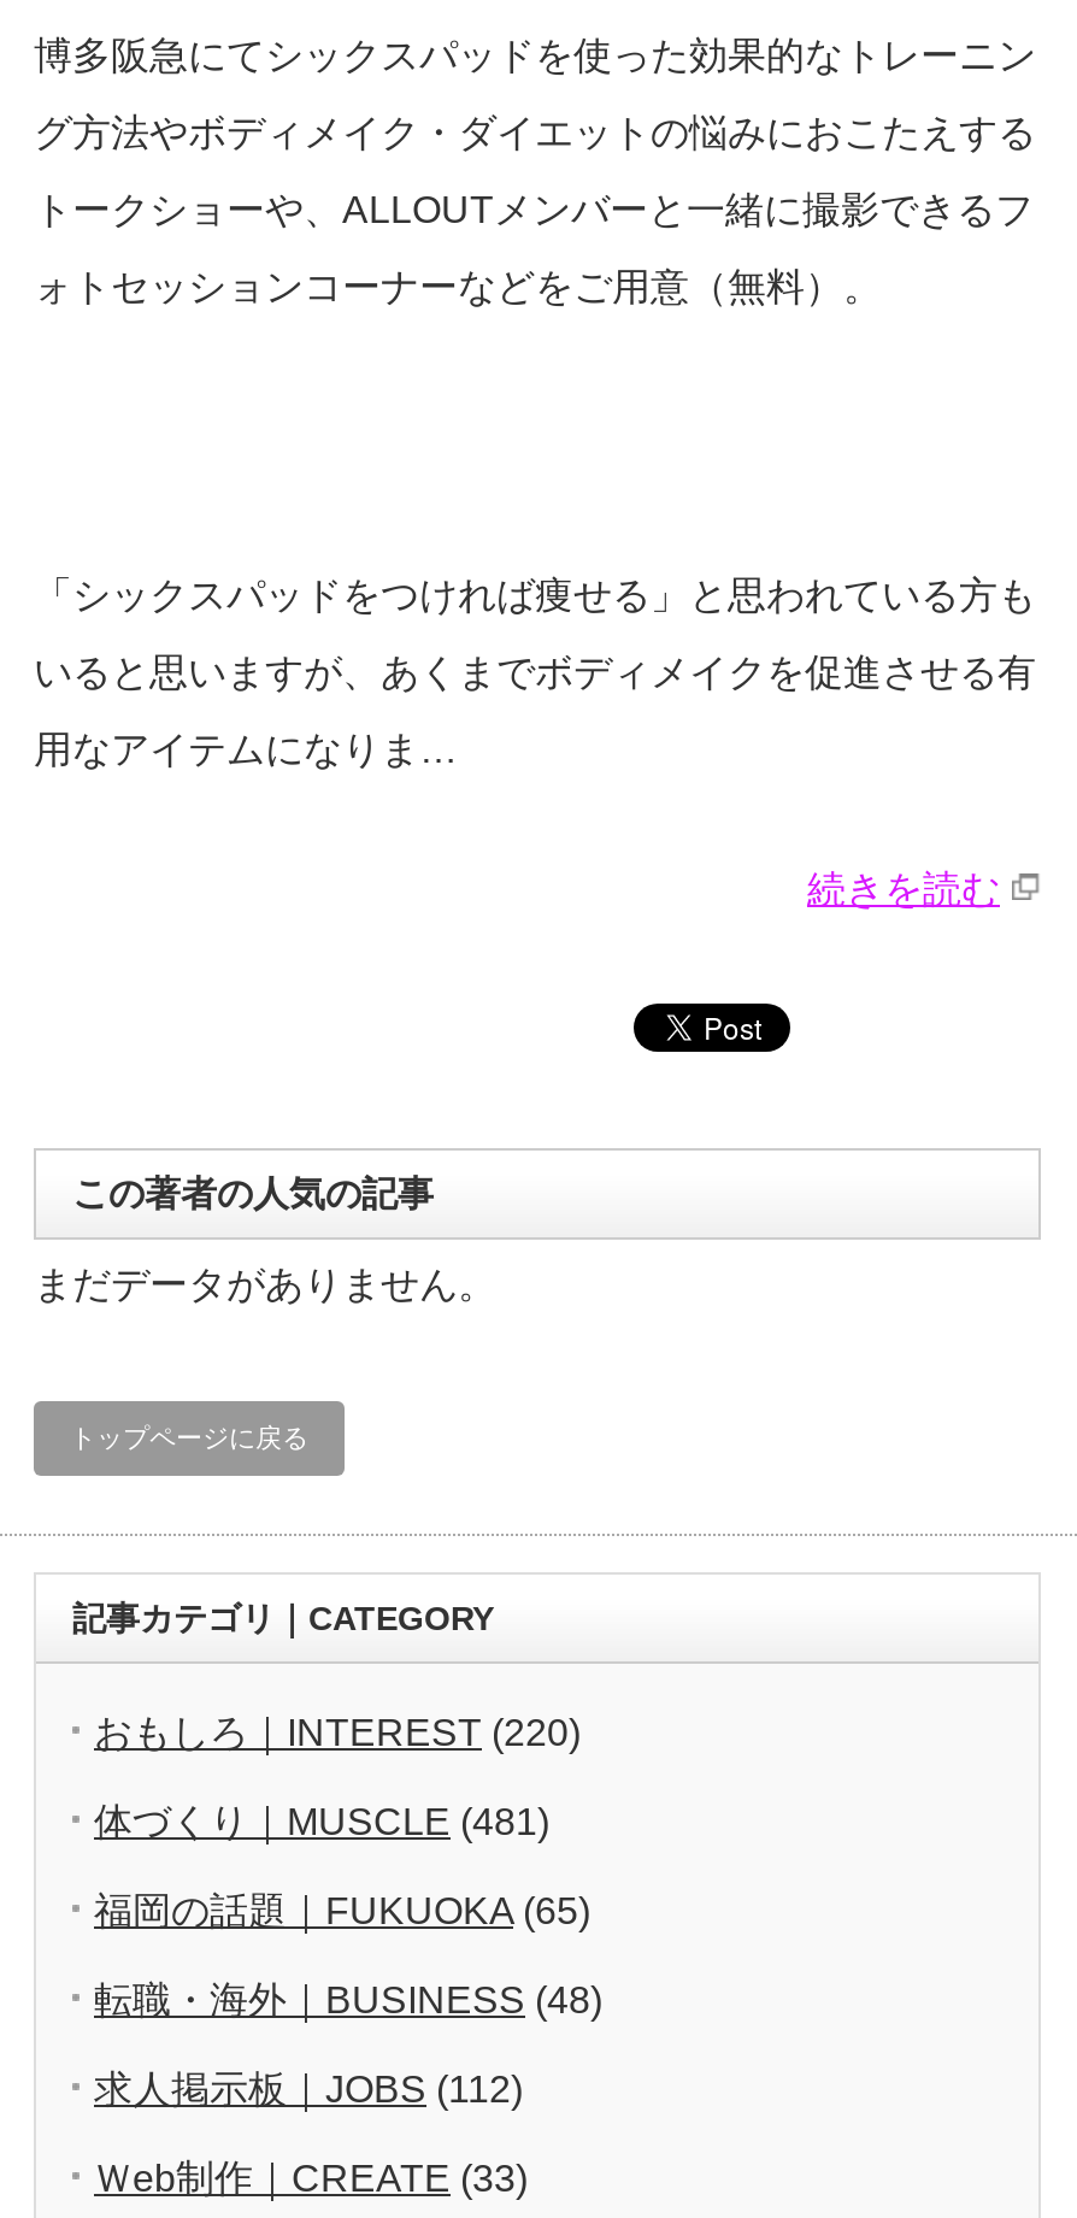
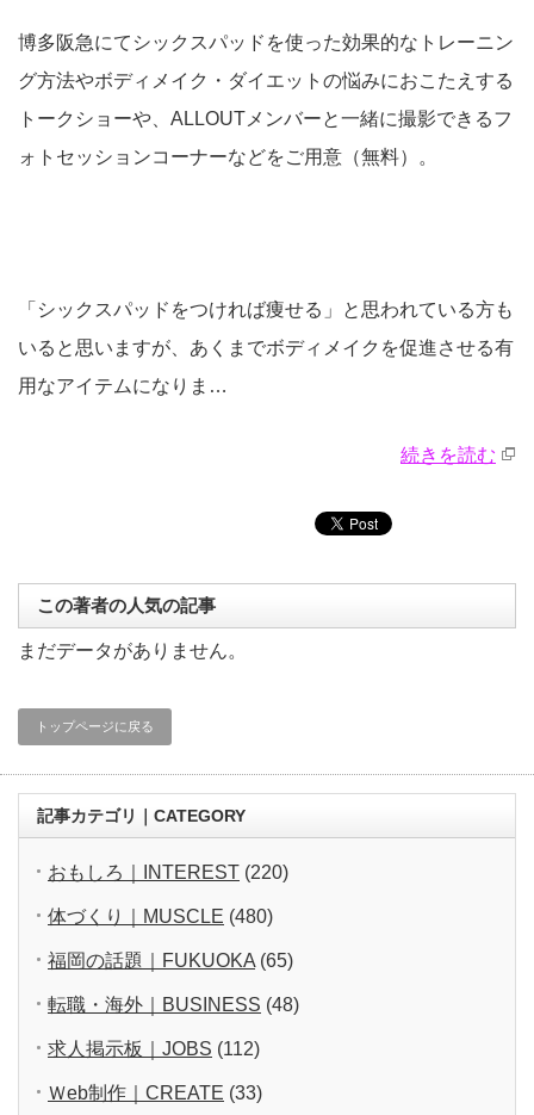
- 体づくり｜MUSCLE (481)
+ 体づくり｜MUSCLE (480)
